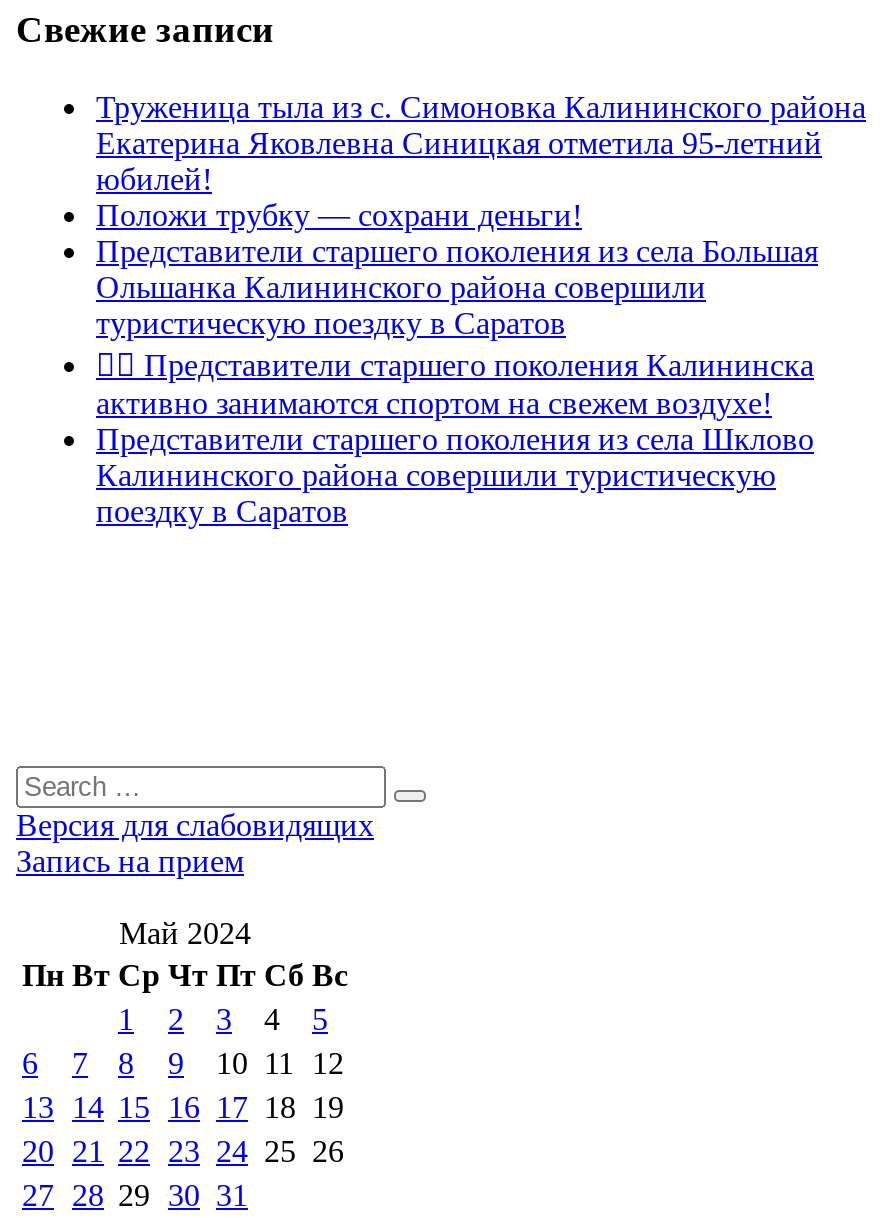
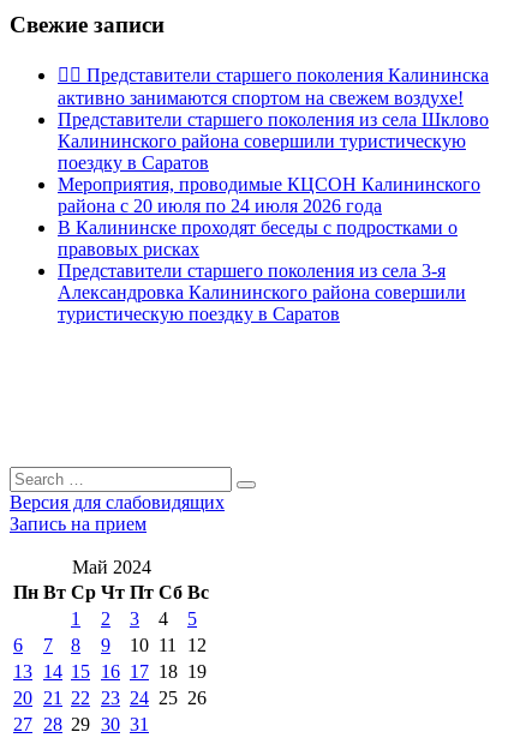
- Труженица тыла из с. Симоновка Калининского района
- Екатерина Яковлевна Синицкая отметила 95-летний
- юбилей!
- Положи трубку — сохрани деньги!
- Представители старшего поколения из села Большая
- Ольшанка Калининского района совершили

moved down: туристическую поездку в Саратов

moved up: активно занимаются спортом на свежем воздухе! | Представители старшего поколения из села Шклово | Калининского района совершили туристическую | поездку в Саратов

+ Мероприятия, проводимые КЦСОН Калининского
+ района с 20 июля по 24 июля 2026 года
+ В Калининске проходят беседы с подростками о
+ правовых рисках
+ Представители старшего поколения из села 3-я
+ Александровка Калининского района совершили
